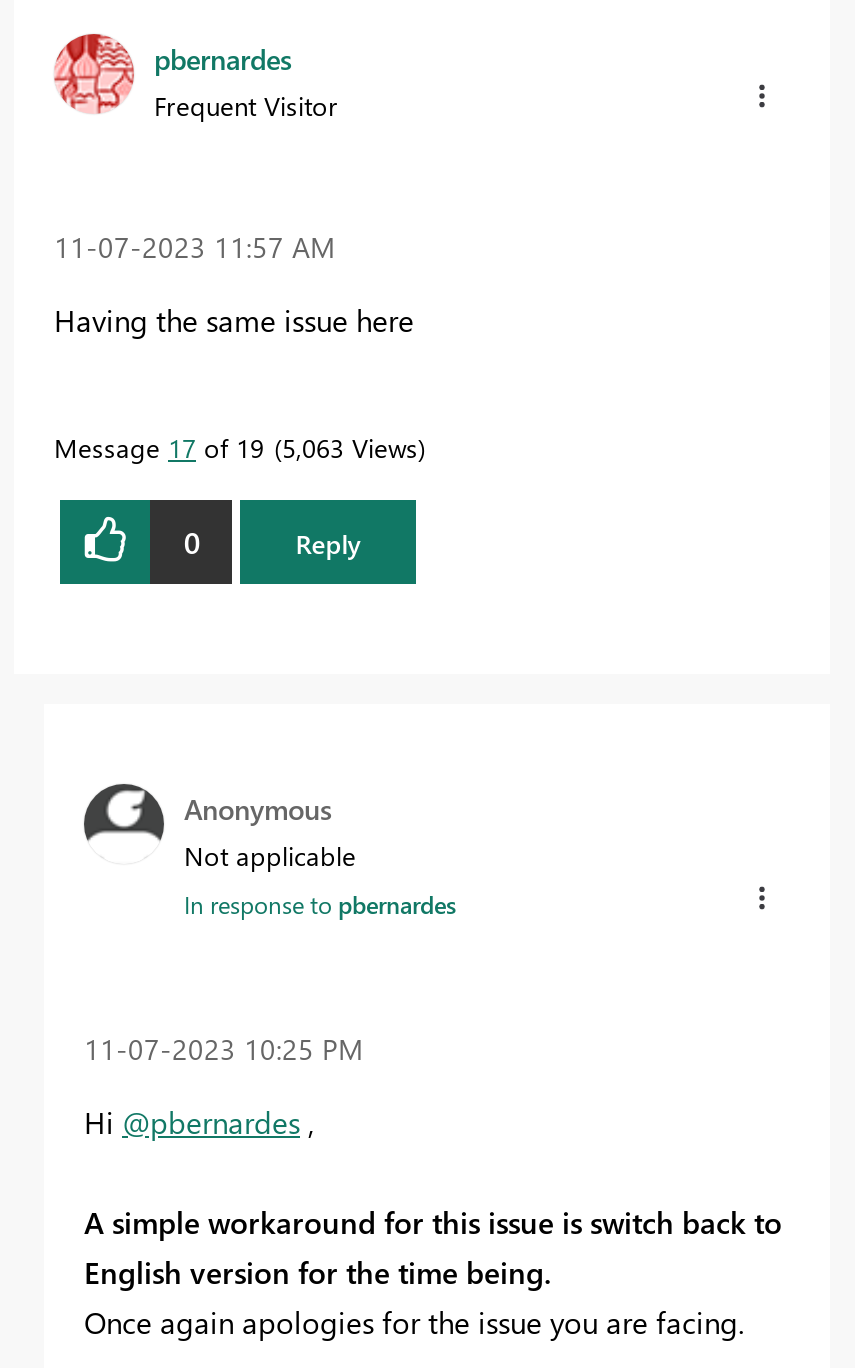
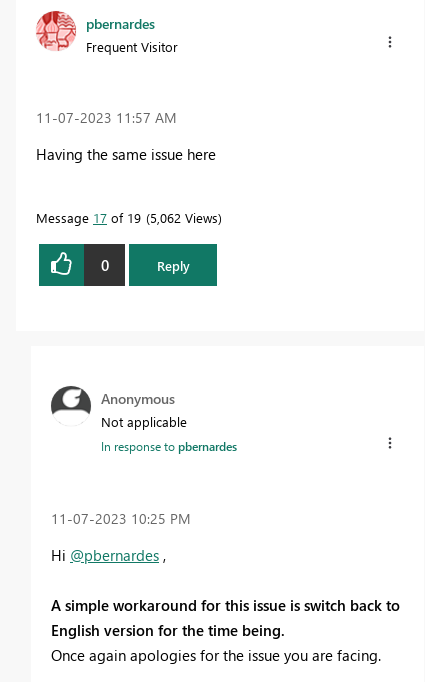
- Message 17 of 19 5,063 Views
+ Message 17 of 19 5,062 Views
